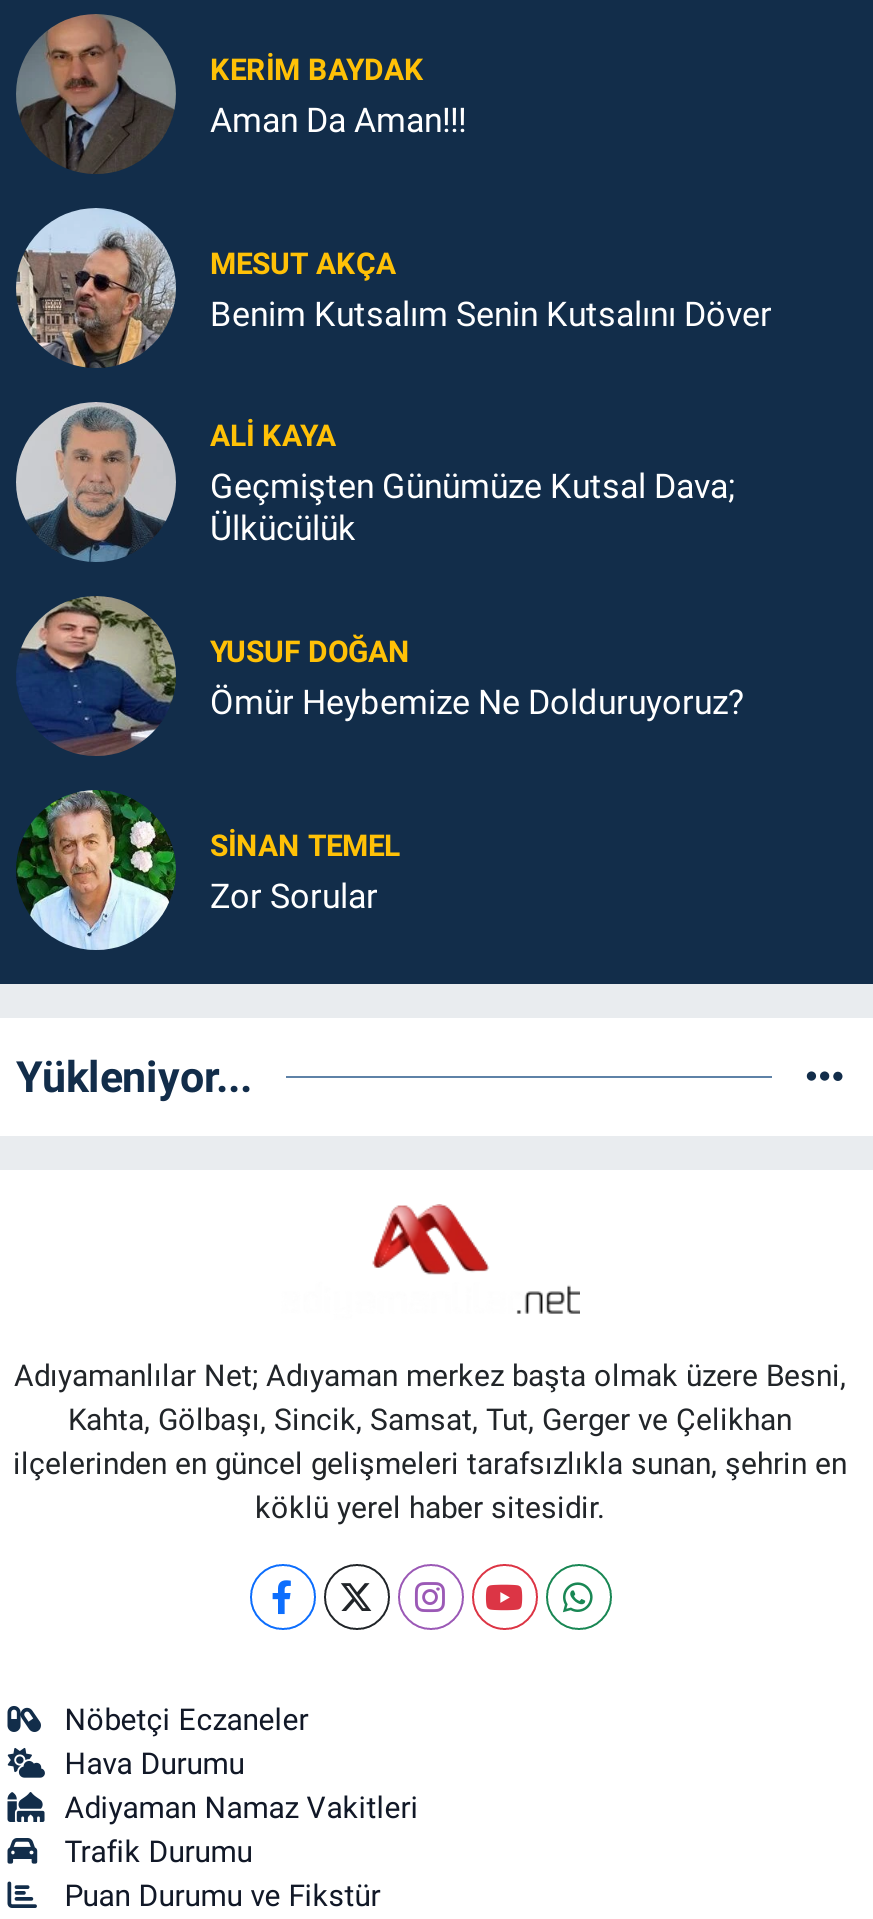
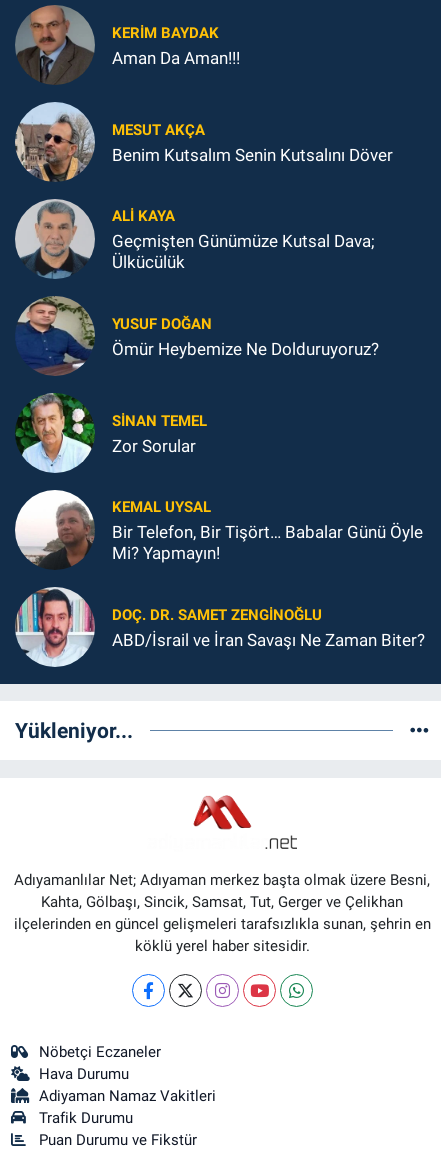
+ [image]
+ KEMAL UYSAL
+ Bir Telefon, Bir Tişört… Babalar Günü Öyle
+ Mi? Yapmayın!
+ DOÇ. DR. SAMET ZENGİNOĞLU
+ ABD/İsrail ve İran Savaşı Ne Zaman Biter?

+ [image]
